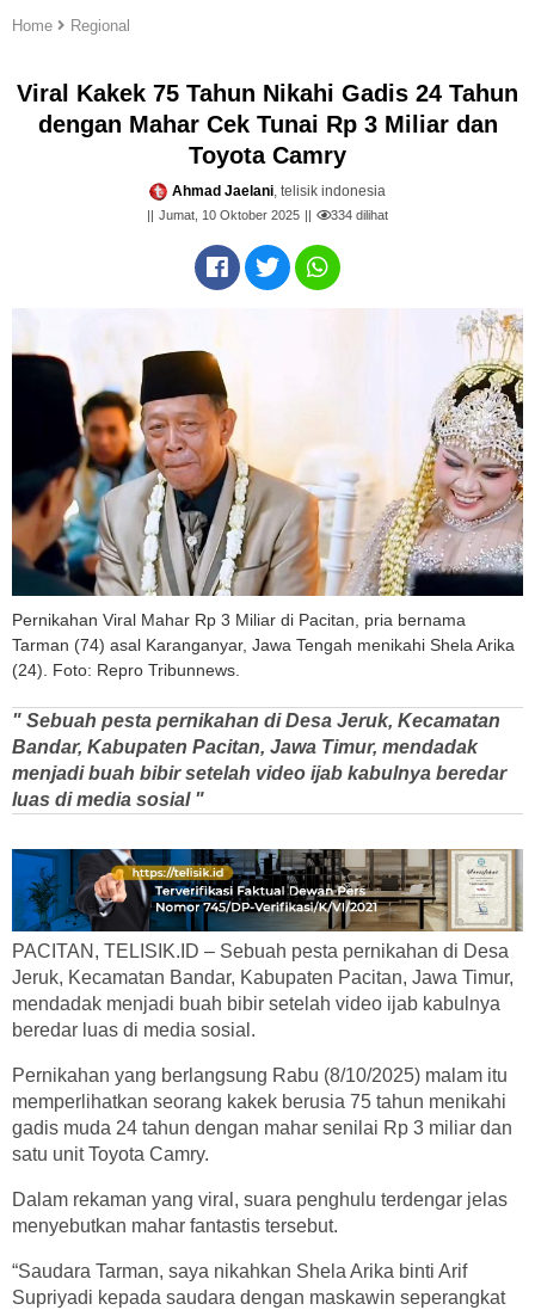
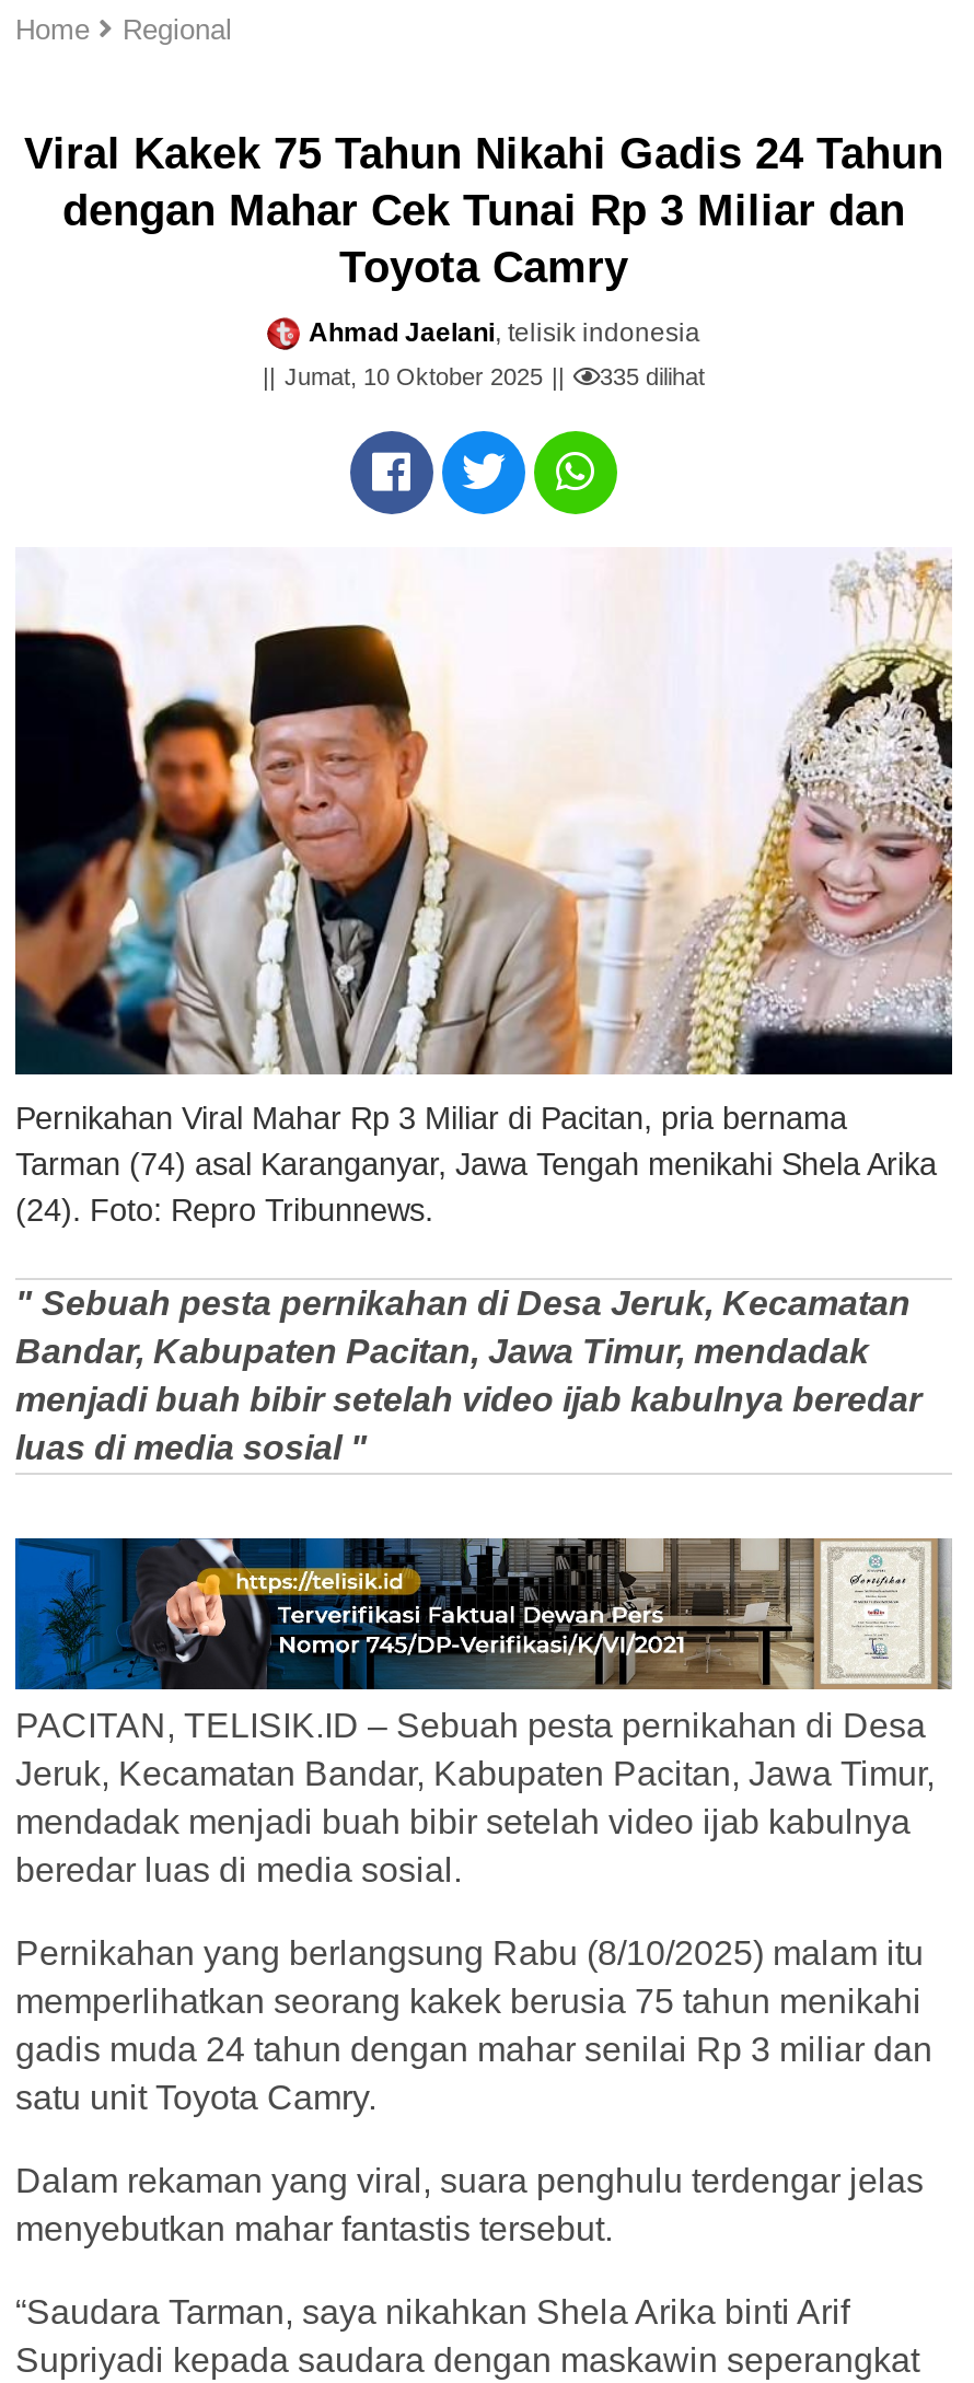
- 334 dilihat
+ 335 dilihat
